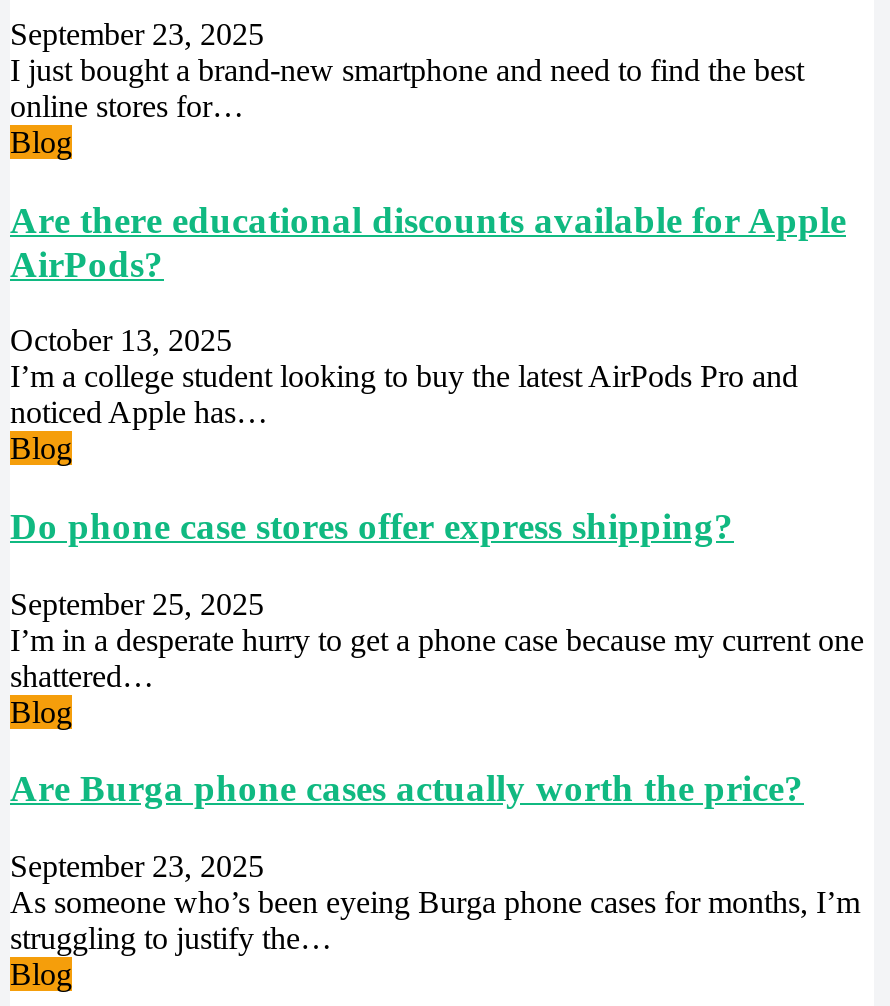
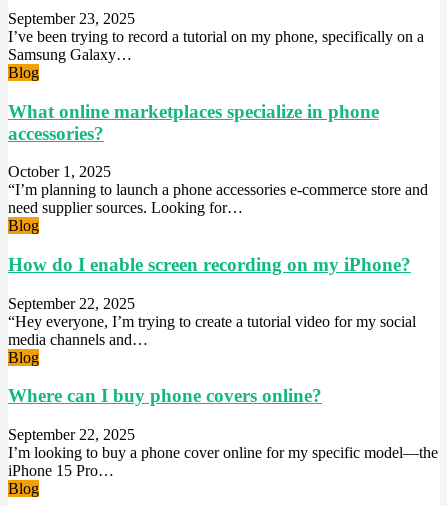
- I just bought a brand-new smartphone and need to find the best
- online stores for…
+ I’ve been trying to record a tutorial on my phone, specifically on a
+ Samsung Galaxy…

- Are there educational discounts available for Apple
- AirPods?
+ What online marketplaces specialize in phone
+ accessories?

- October 13, 2025
- I’m a college student looking to buy the latest AirPods Pro and
- noticed Apple has…
+ October 1, 2025
+ “I’m planning to launch a phone accessories e-commerce store and
+ need supplier sources. Looking for…

- Do phone case stores offer express shipping?
+ How do I enable screen recording on my iPhone?

- September 25, 2025
- I’m in a desperate hurry to get a phone case because my current one
- shattered…
+ September 22, 2025
+ “Hey everyone, I’m trying to create a tutorial video for my social
+ media channels and…

- Are Burga phone cases actually worth the price?
+ Where can I buy phone covers online?

- September 23, 2025
- As someone who’s been eyeing Burga phone cases for months, I’m
- struggling to justify the…
+ September 22, 2025
+ I’m looking to buy a phone cover online for my specific model—the
+ iPhone 15 Pro…
